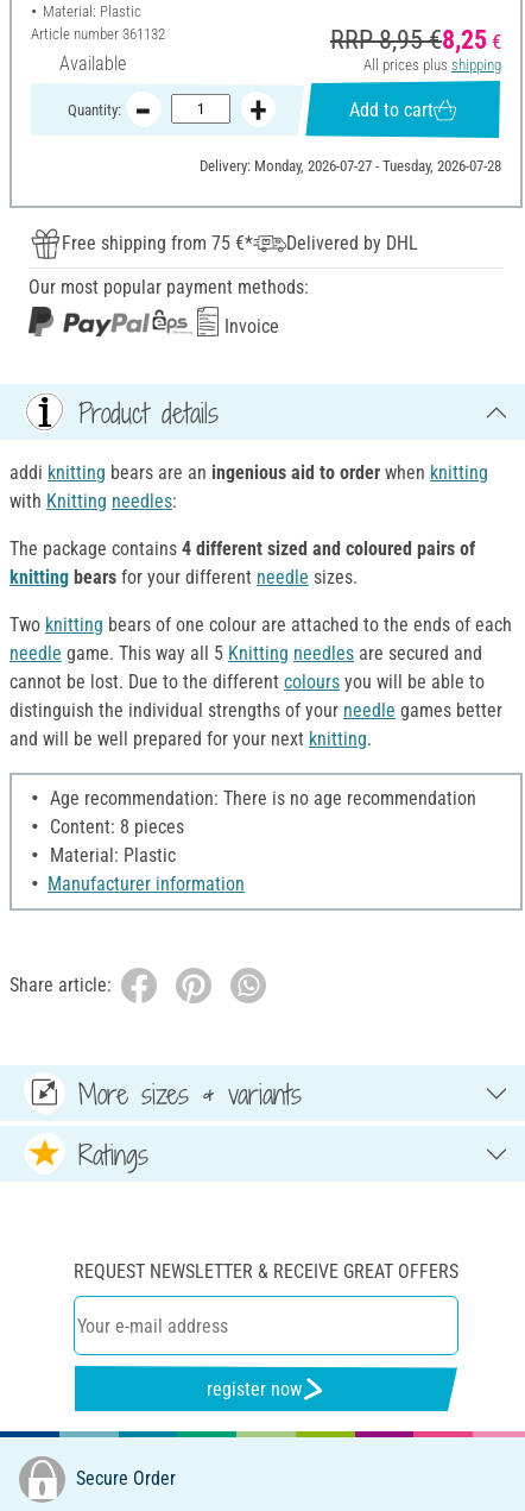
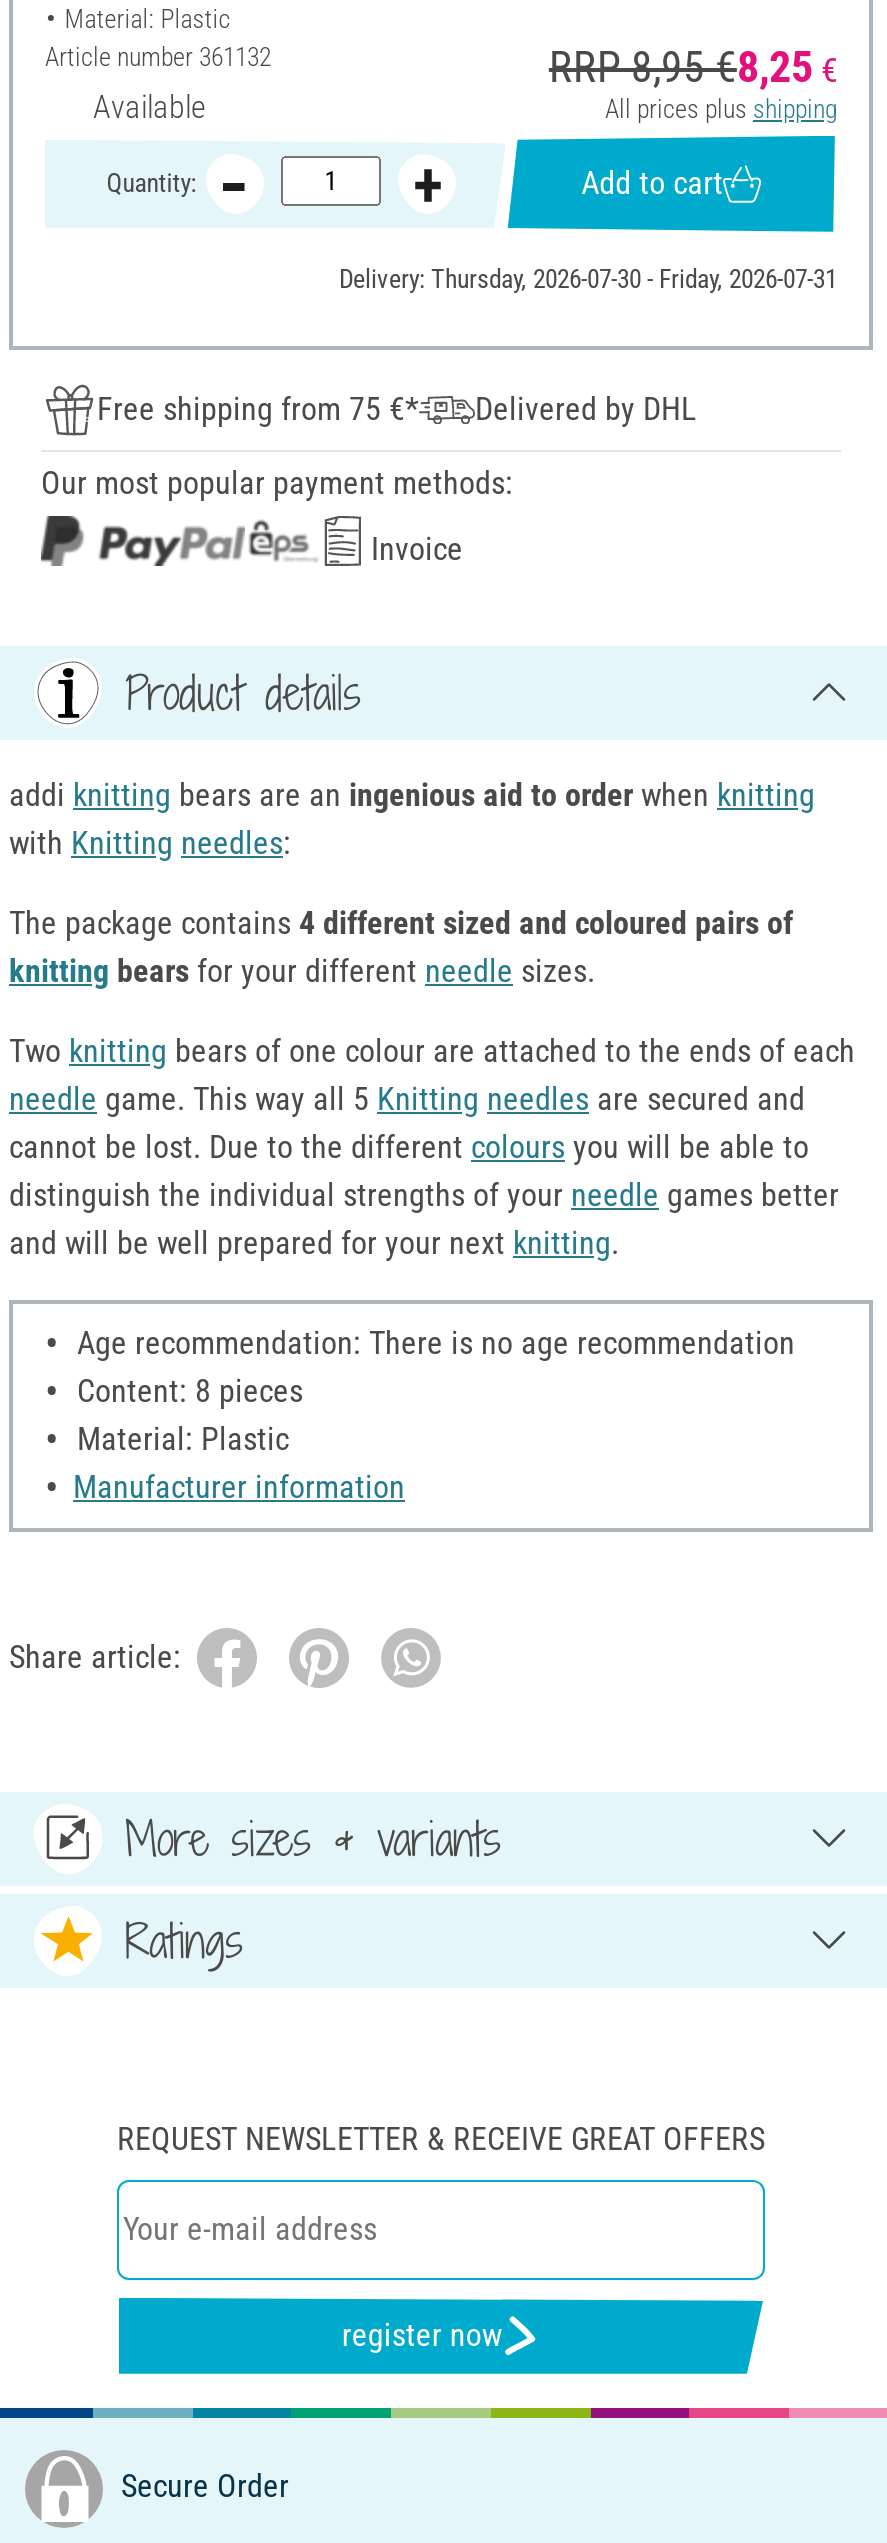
- Delivery: Monday, 2026-07-27 - Tuesday, 2026-07-28
+ Delivery: Thursday, 2026-07-30 - Friday, 2026-07-31
